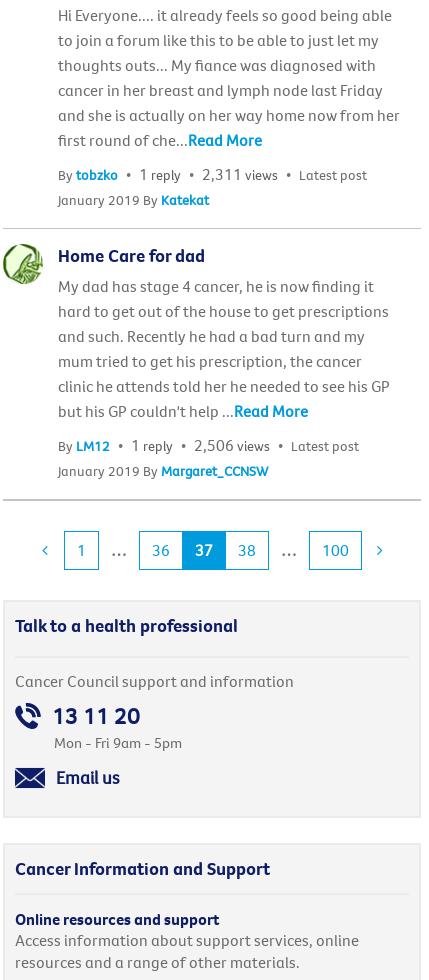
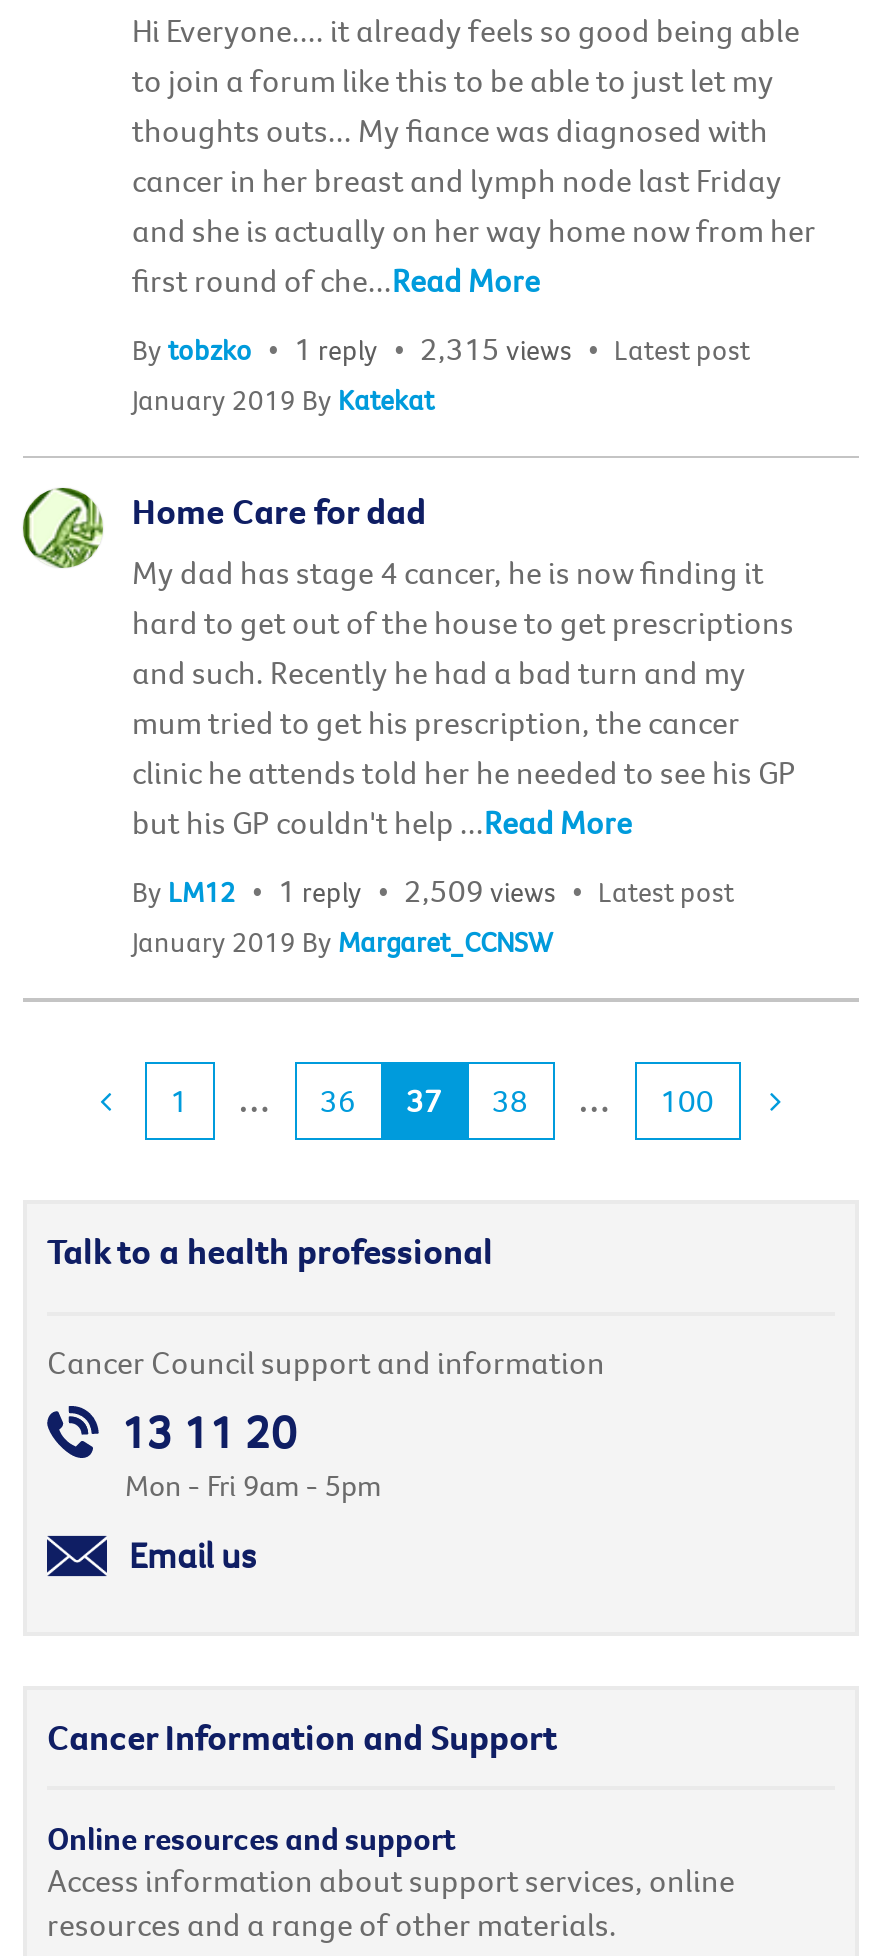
- By tobzko 1 reply 2,311 views Latest post
+ By tobzko 1 reply 2,315 views Latest post

- By LM12 1 reply 2,506 views Latest post
+ By LM12 1 reply 2,509 views Latest post
